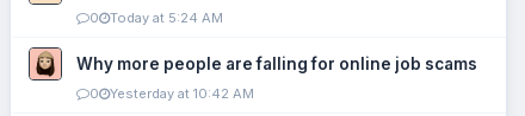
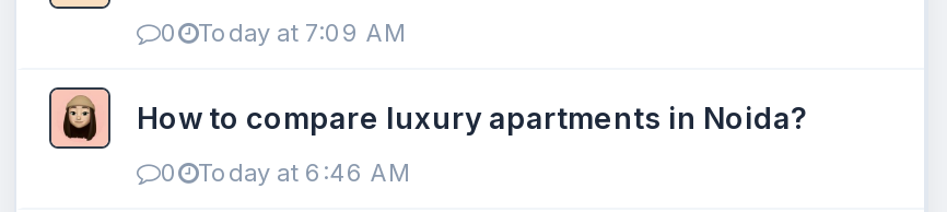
- 0 Today at 5:24 AM
+ 0 Today at 7:09 AM

- Why more people are falling for online job scams
+ How to compare luxury apartments in Noida?

- Yesterday at 10:42 AM
+ Today at 6:46 AM
